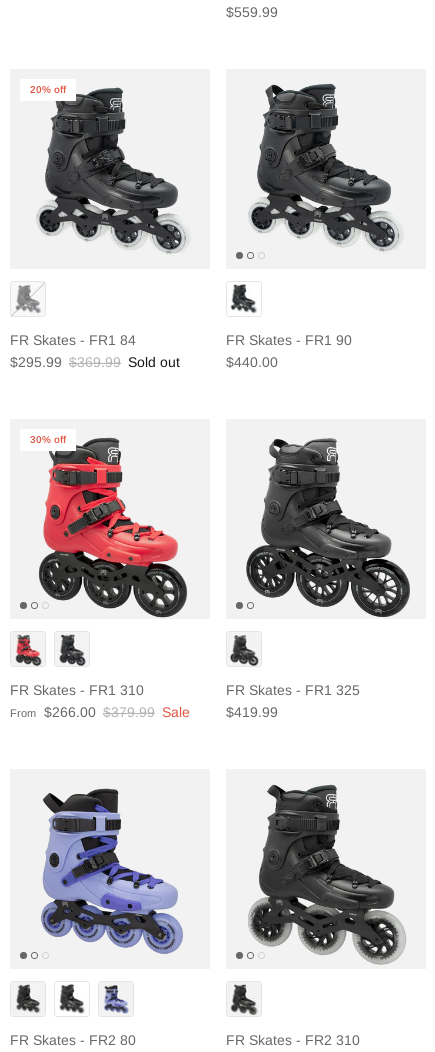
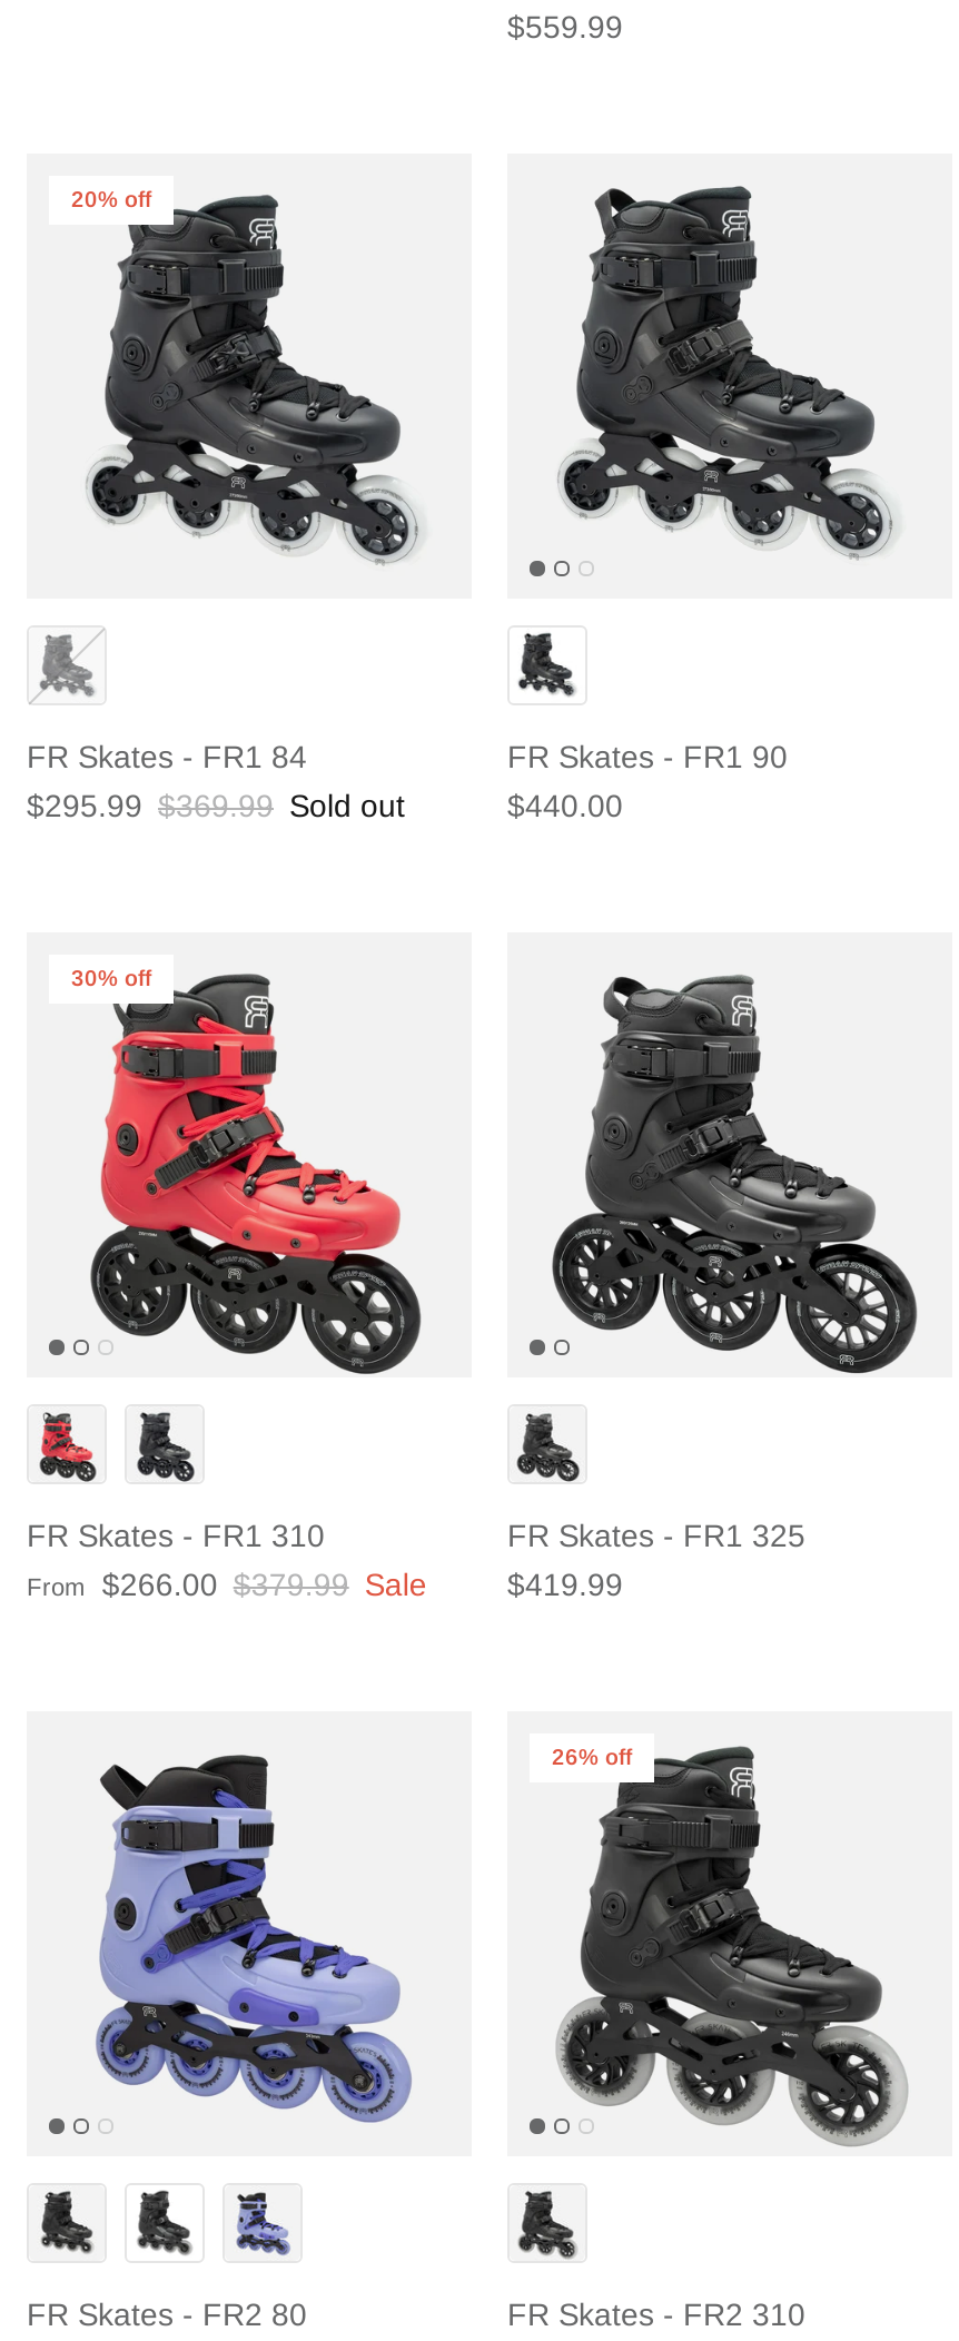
+ 26% off
